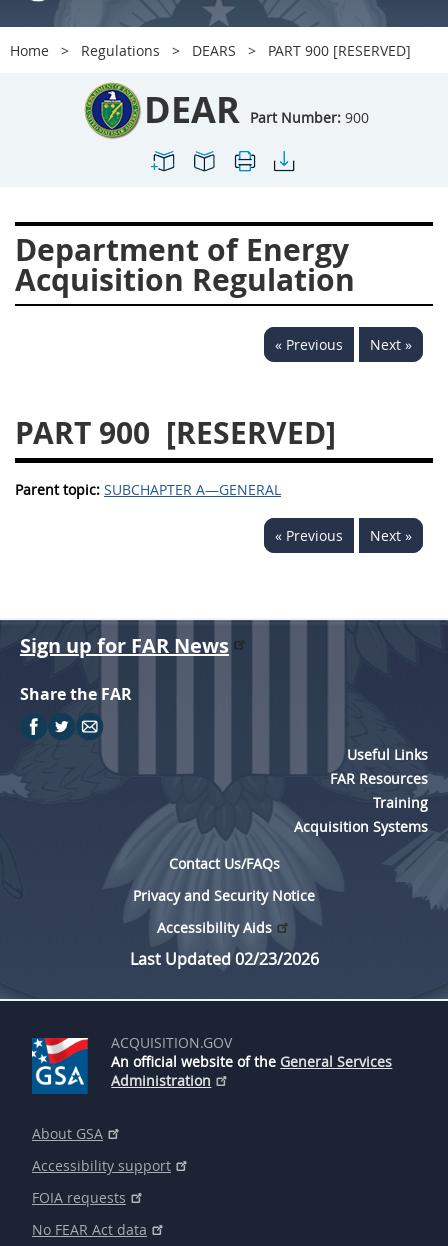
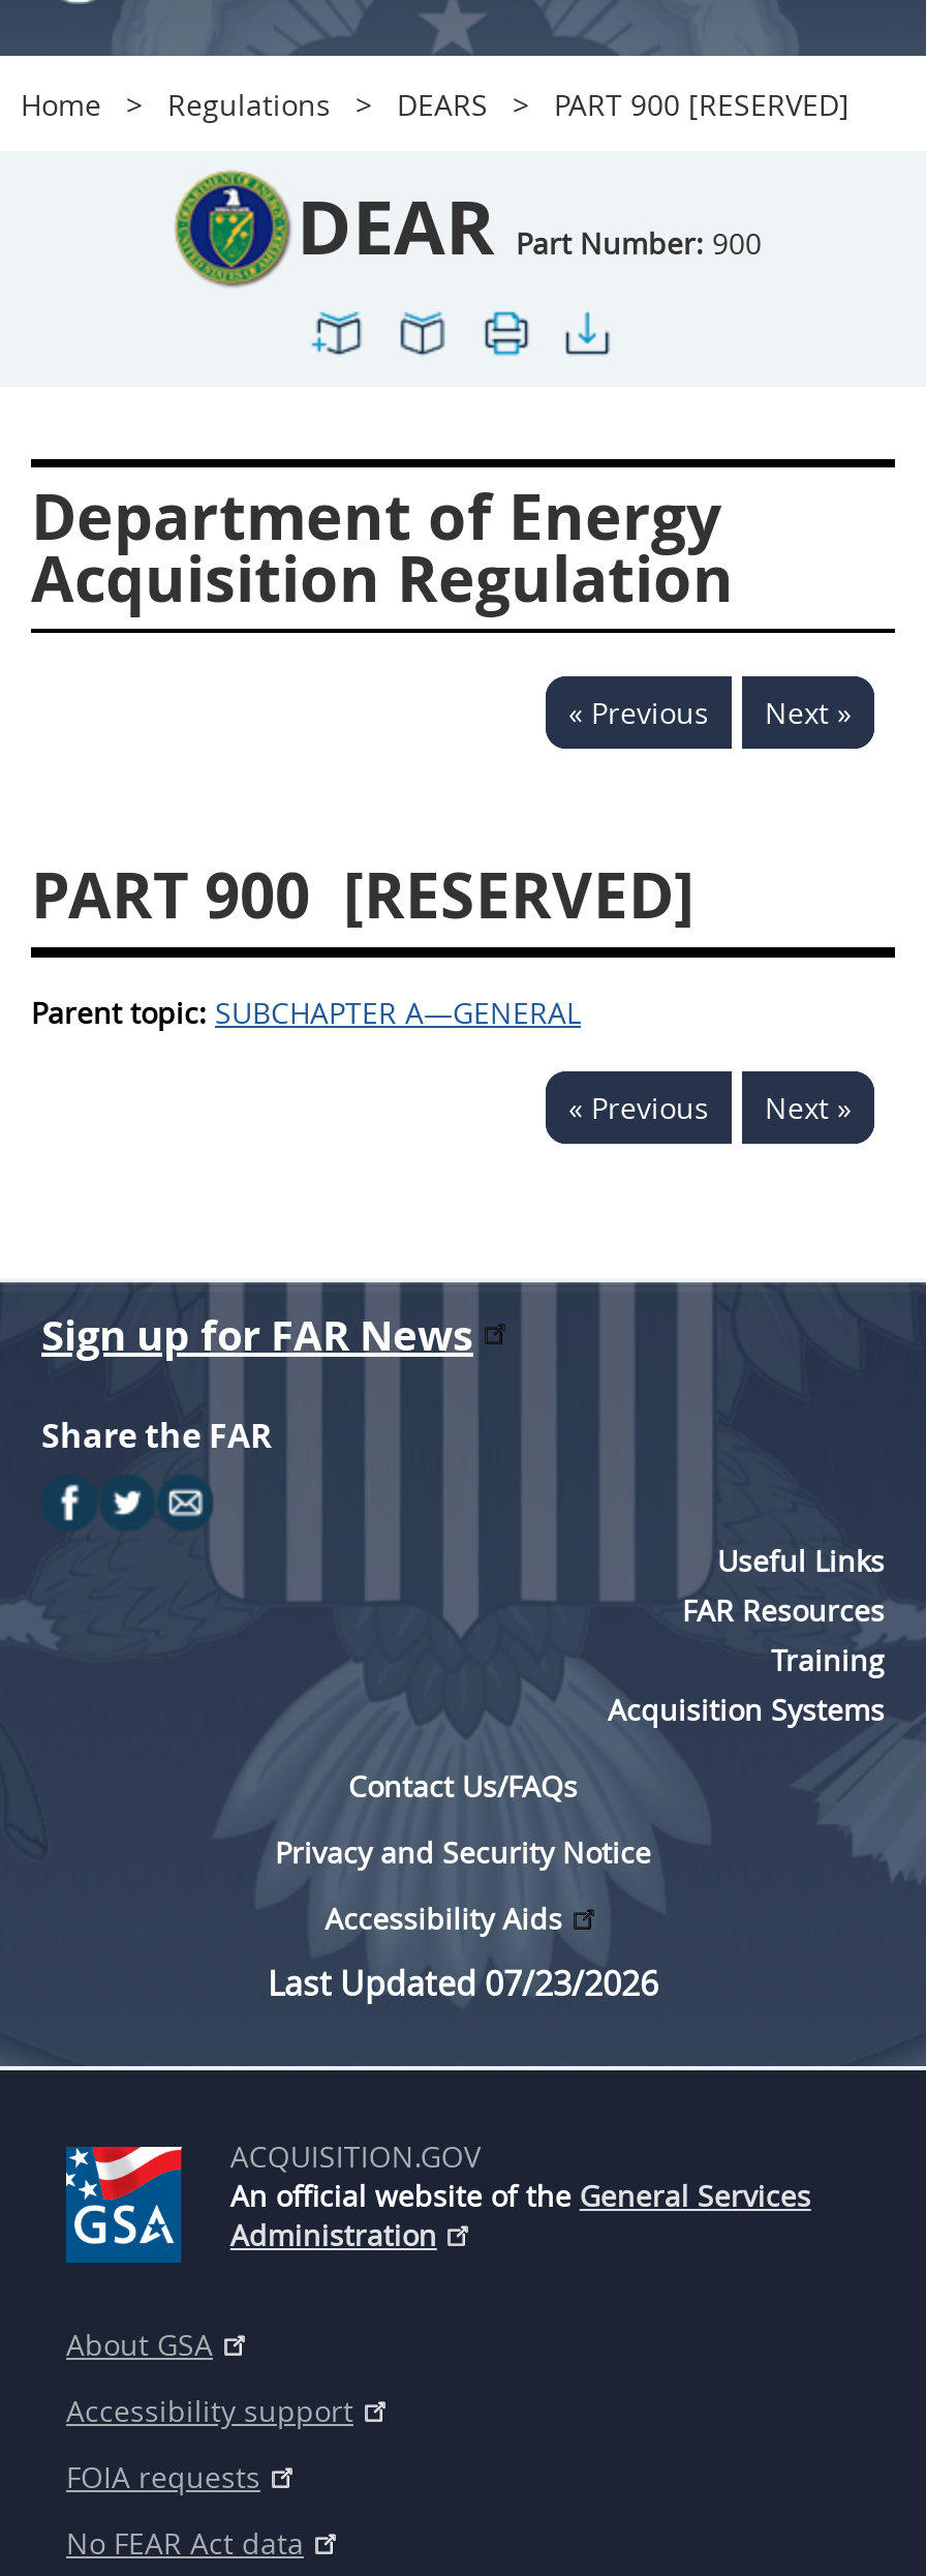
- Last Updated 02/23/2026
+ Last Updated 07/23/2026
